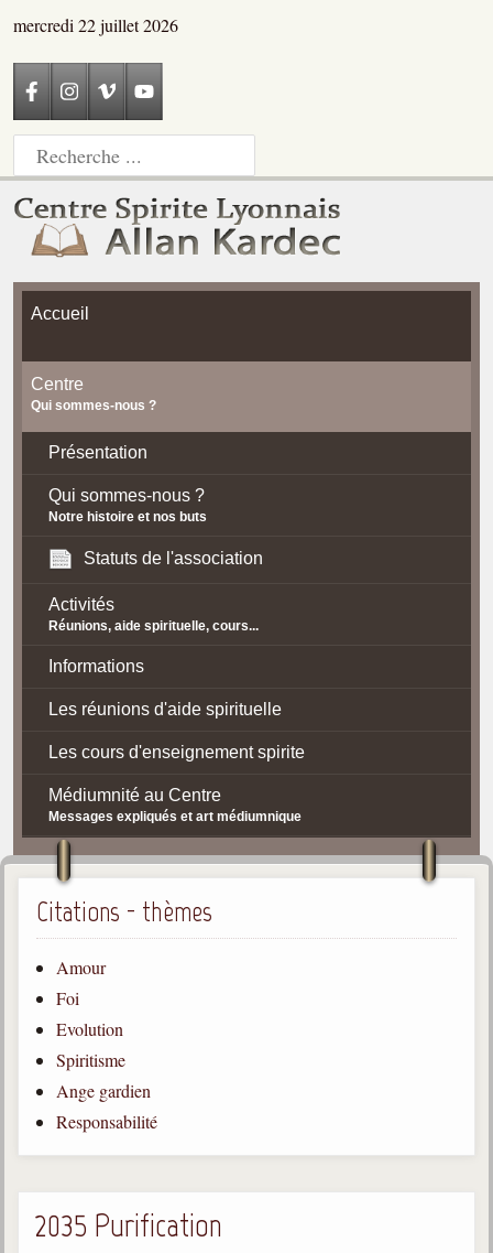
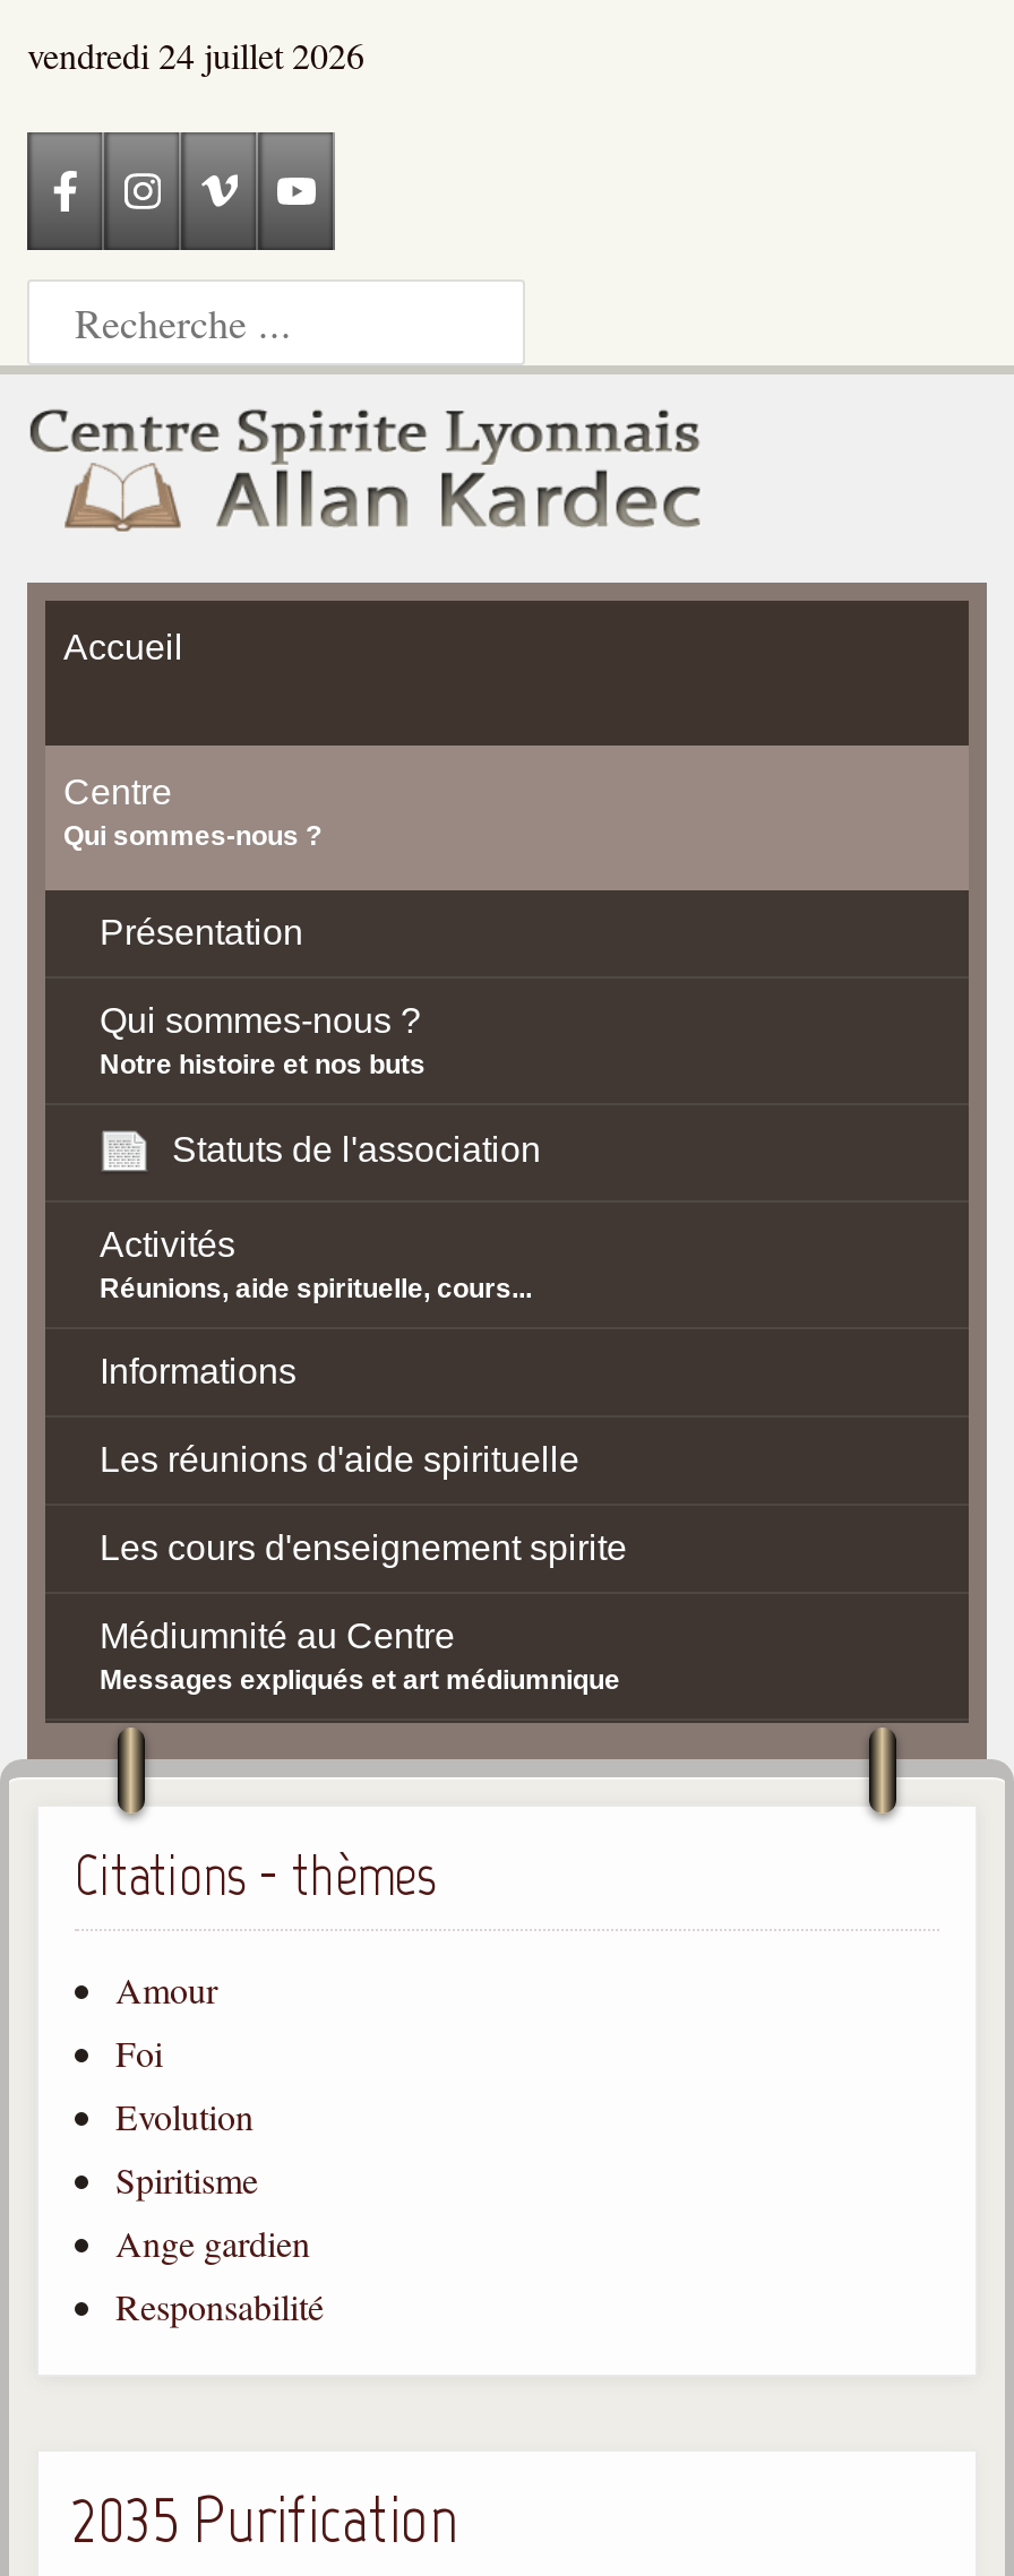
- mercredi 22 juillet 2026
+ vendredi 24 juillet 2026
